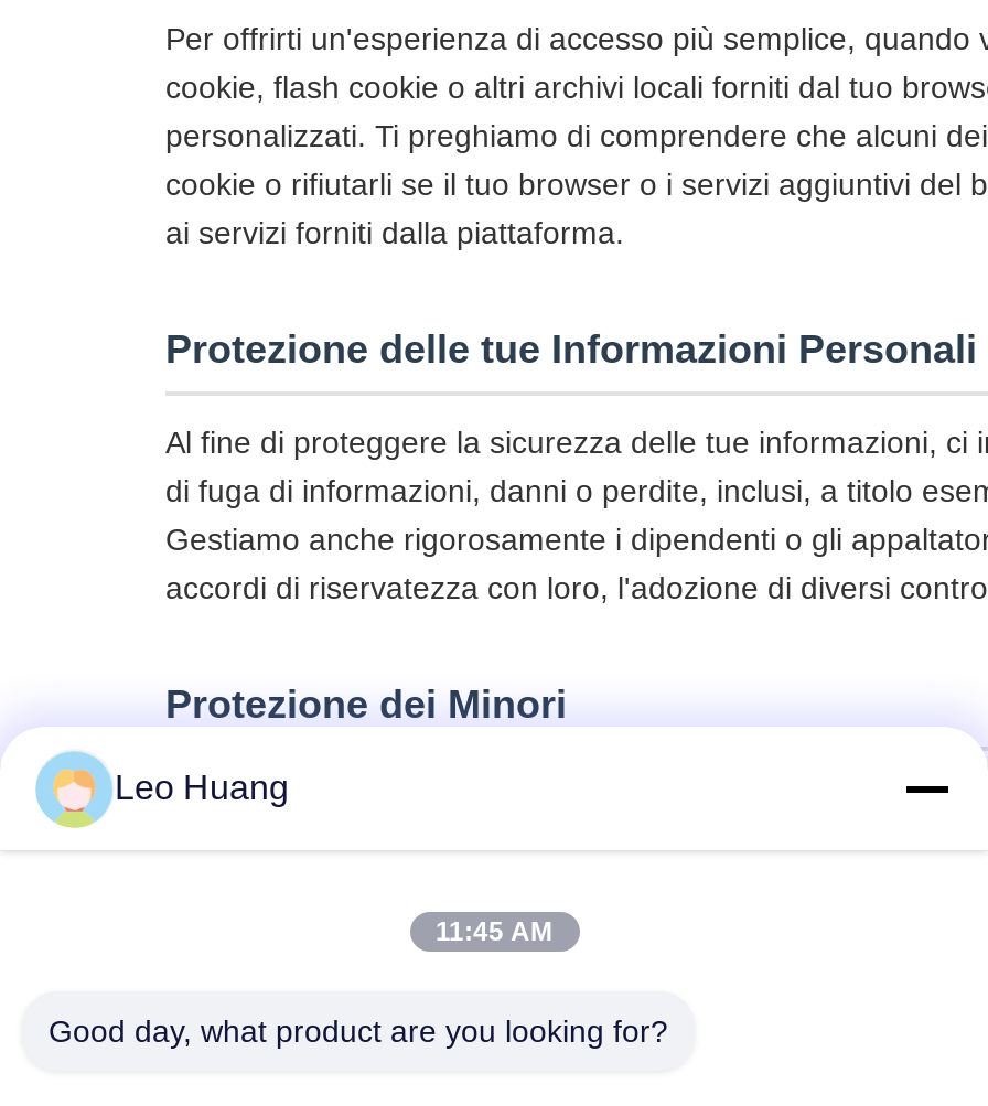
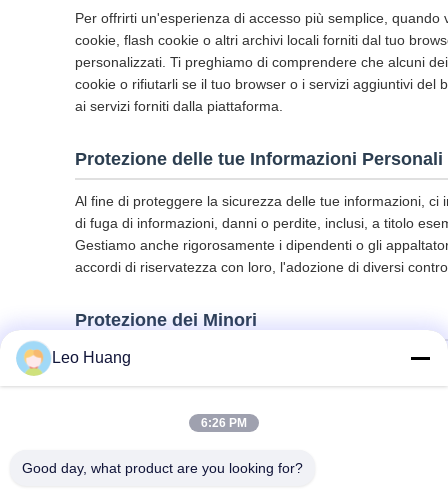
- 11:45 AM
+ 6:26 PM
